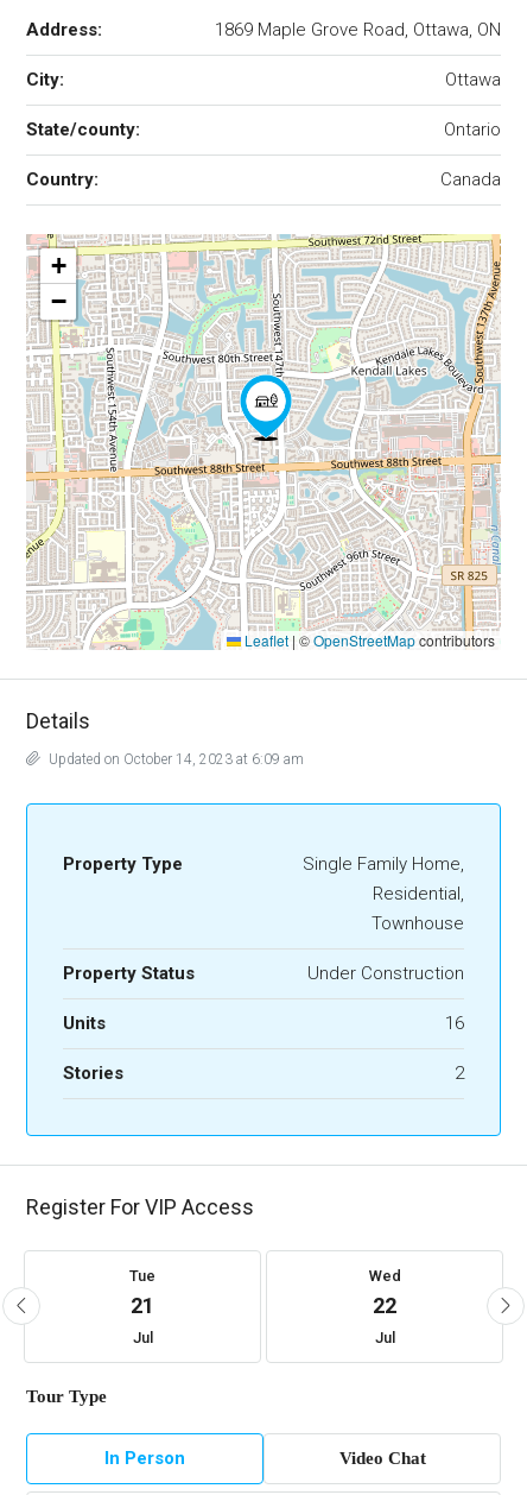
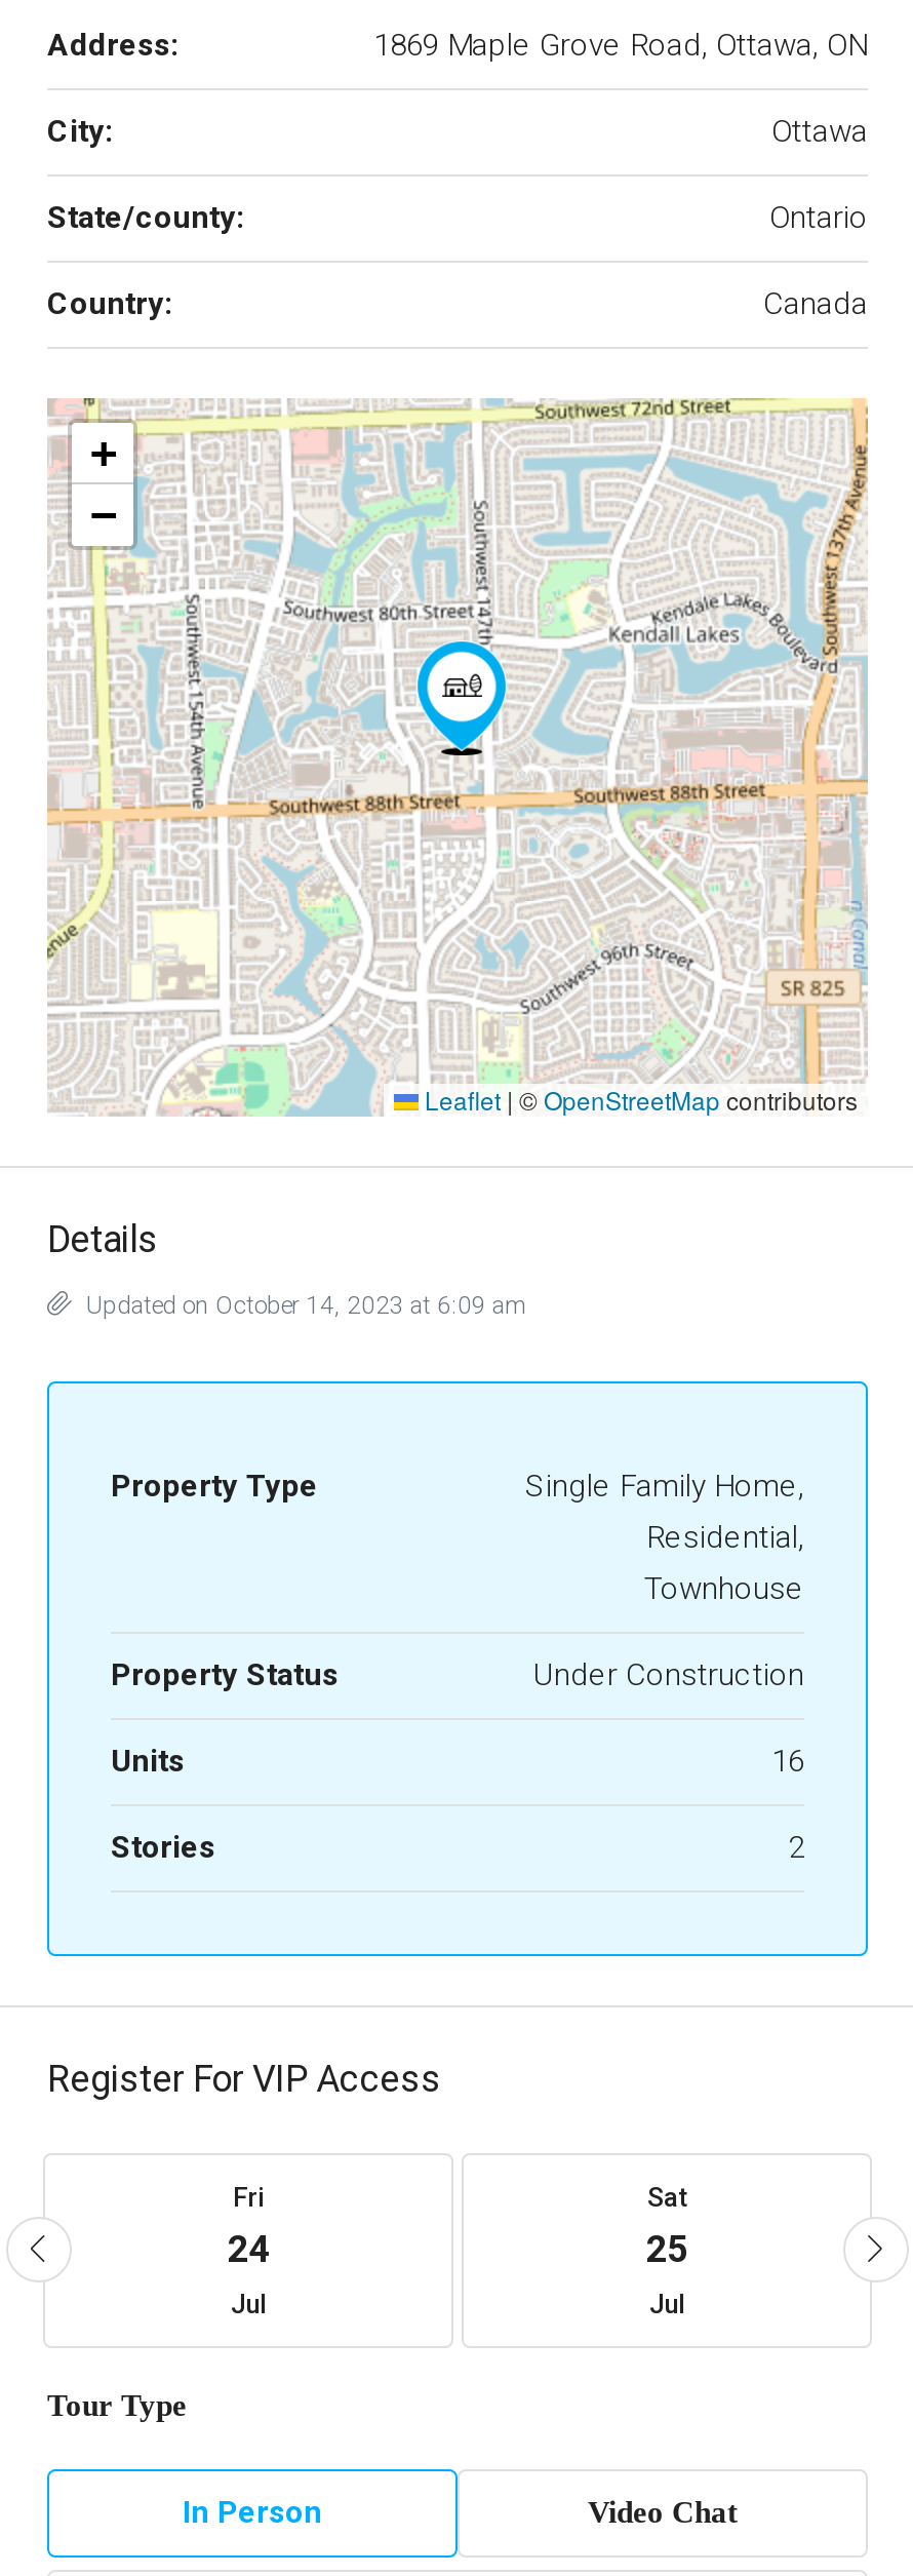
- Tue
- 21
+ Fri
+ 24

- Wed
- 22
+ Sat
+ 25
